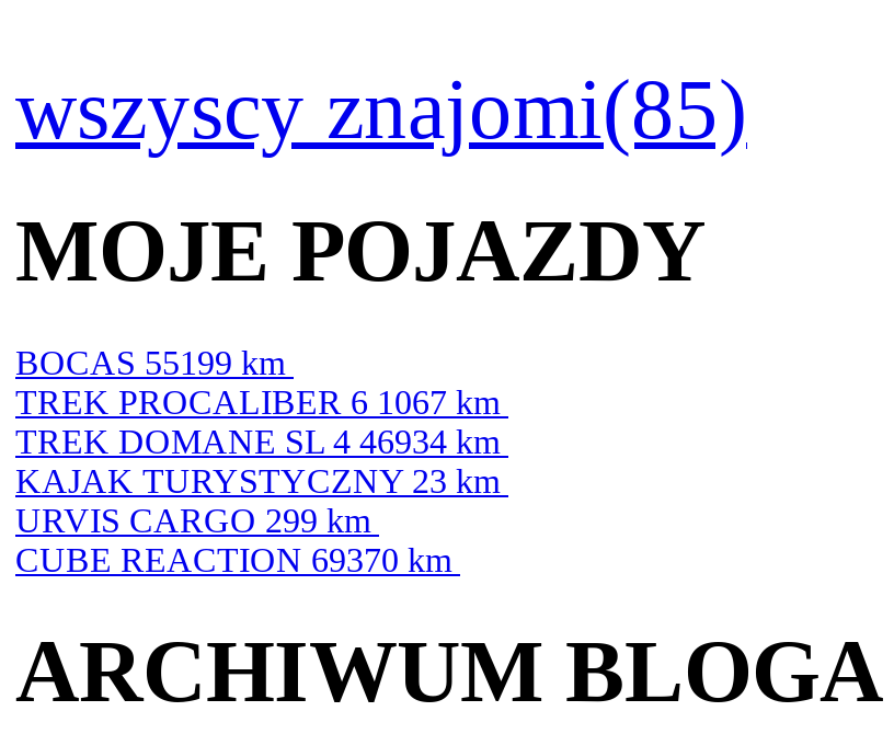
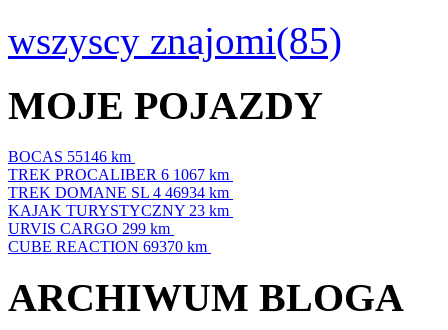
- BOCAS 55199 km
+ BOCAS 55146 km
